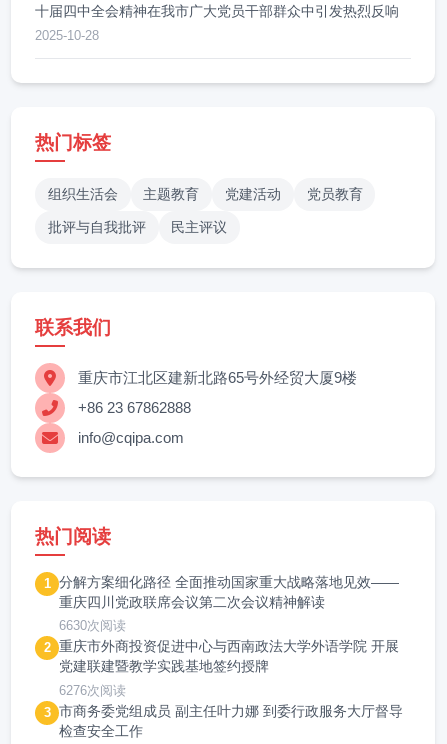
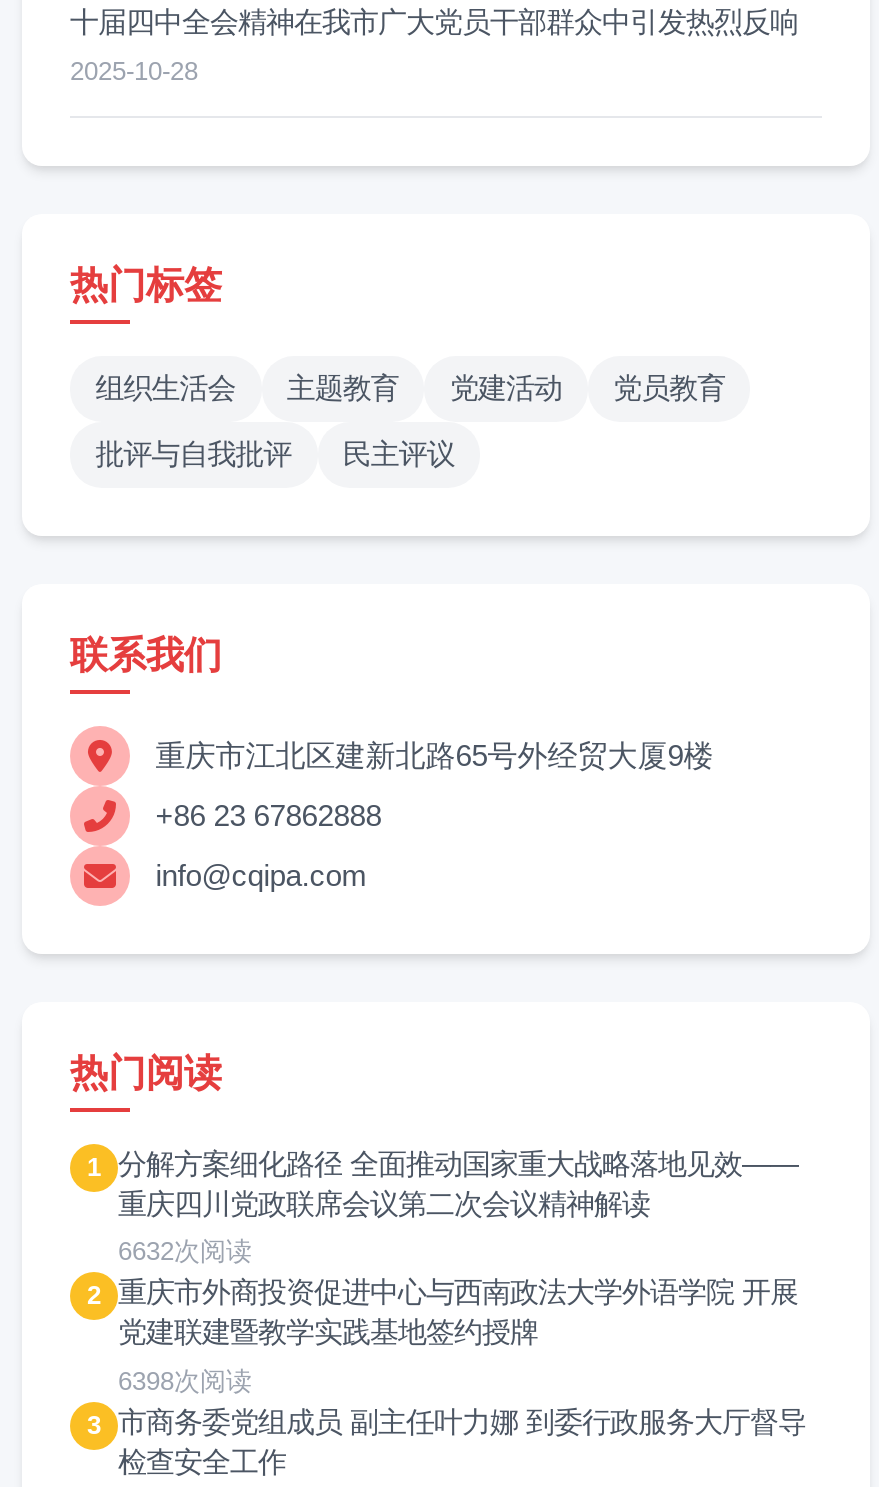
- 6630次阅读
+ 6632次阅读

- 6276次阅读
+ 6398次阅读
